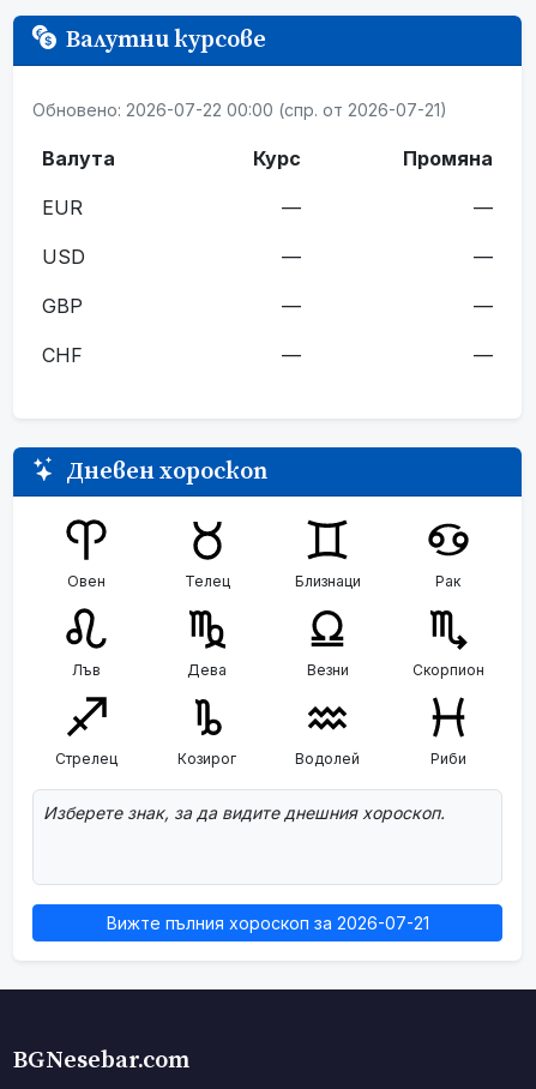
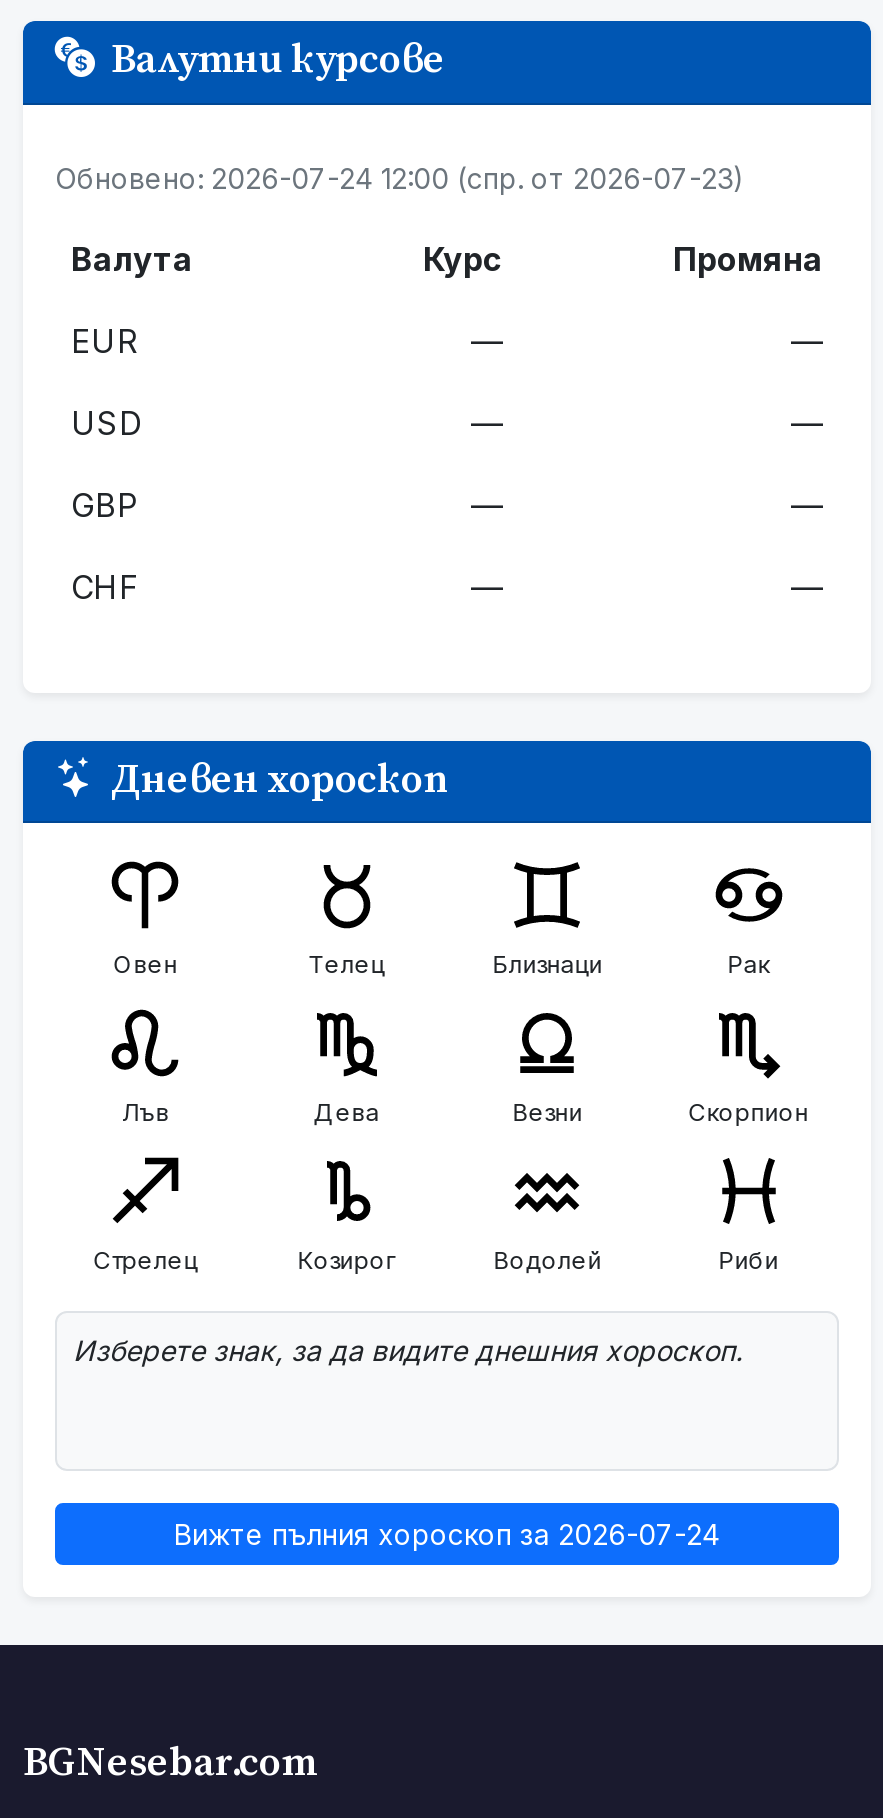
- Обновено: 2026-07-22 00:00 (спр. от 2026-07-21)
+ Обновено: 2026-07-24 12:00 (спр. от 2026-07-23)

- Вижте пълния хороскоп за 2026-07-21
+ Вижте пълния хороскоп за 2026-07-24
